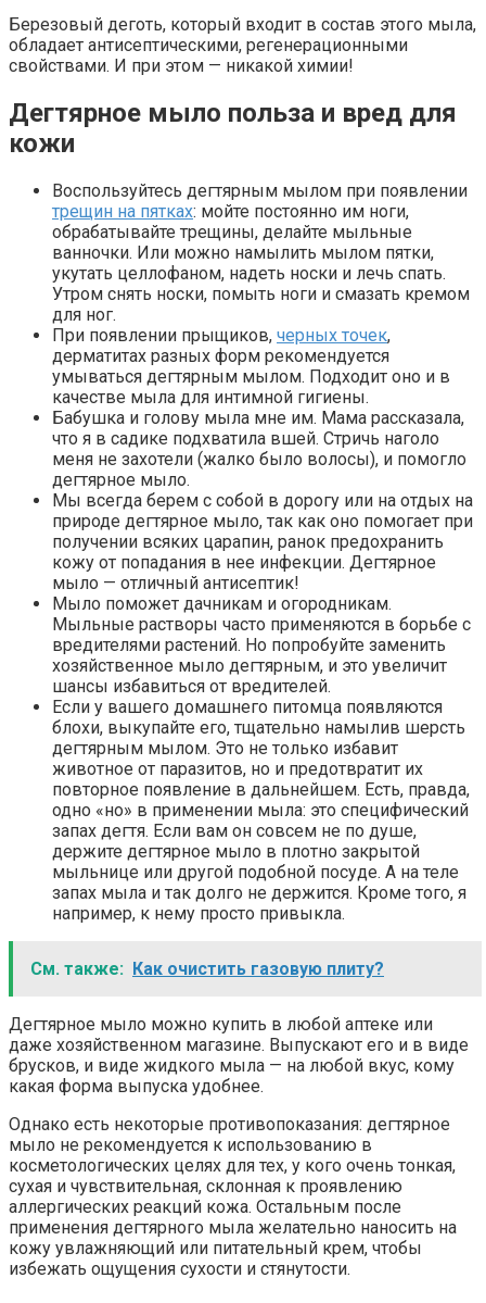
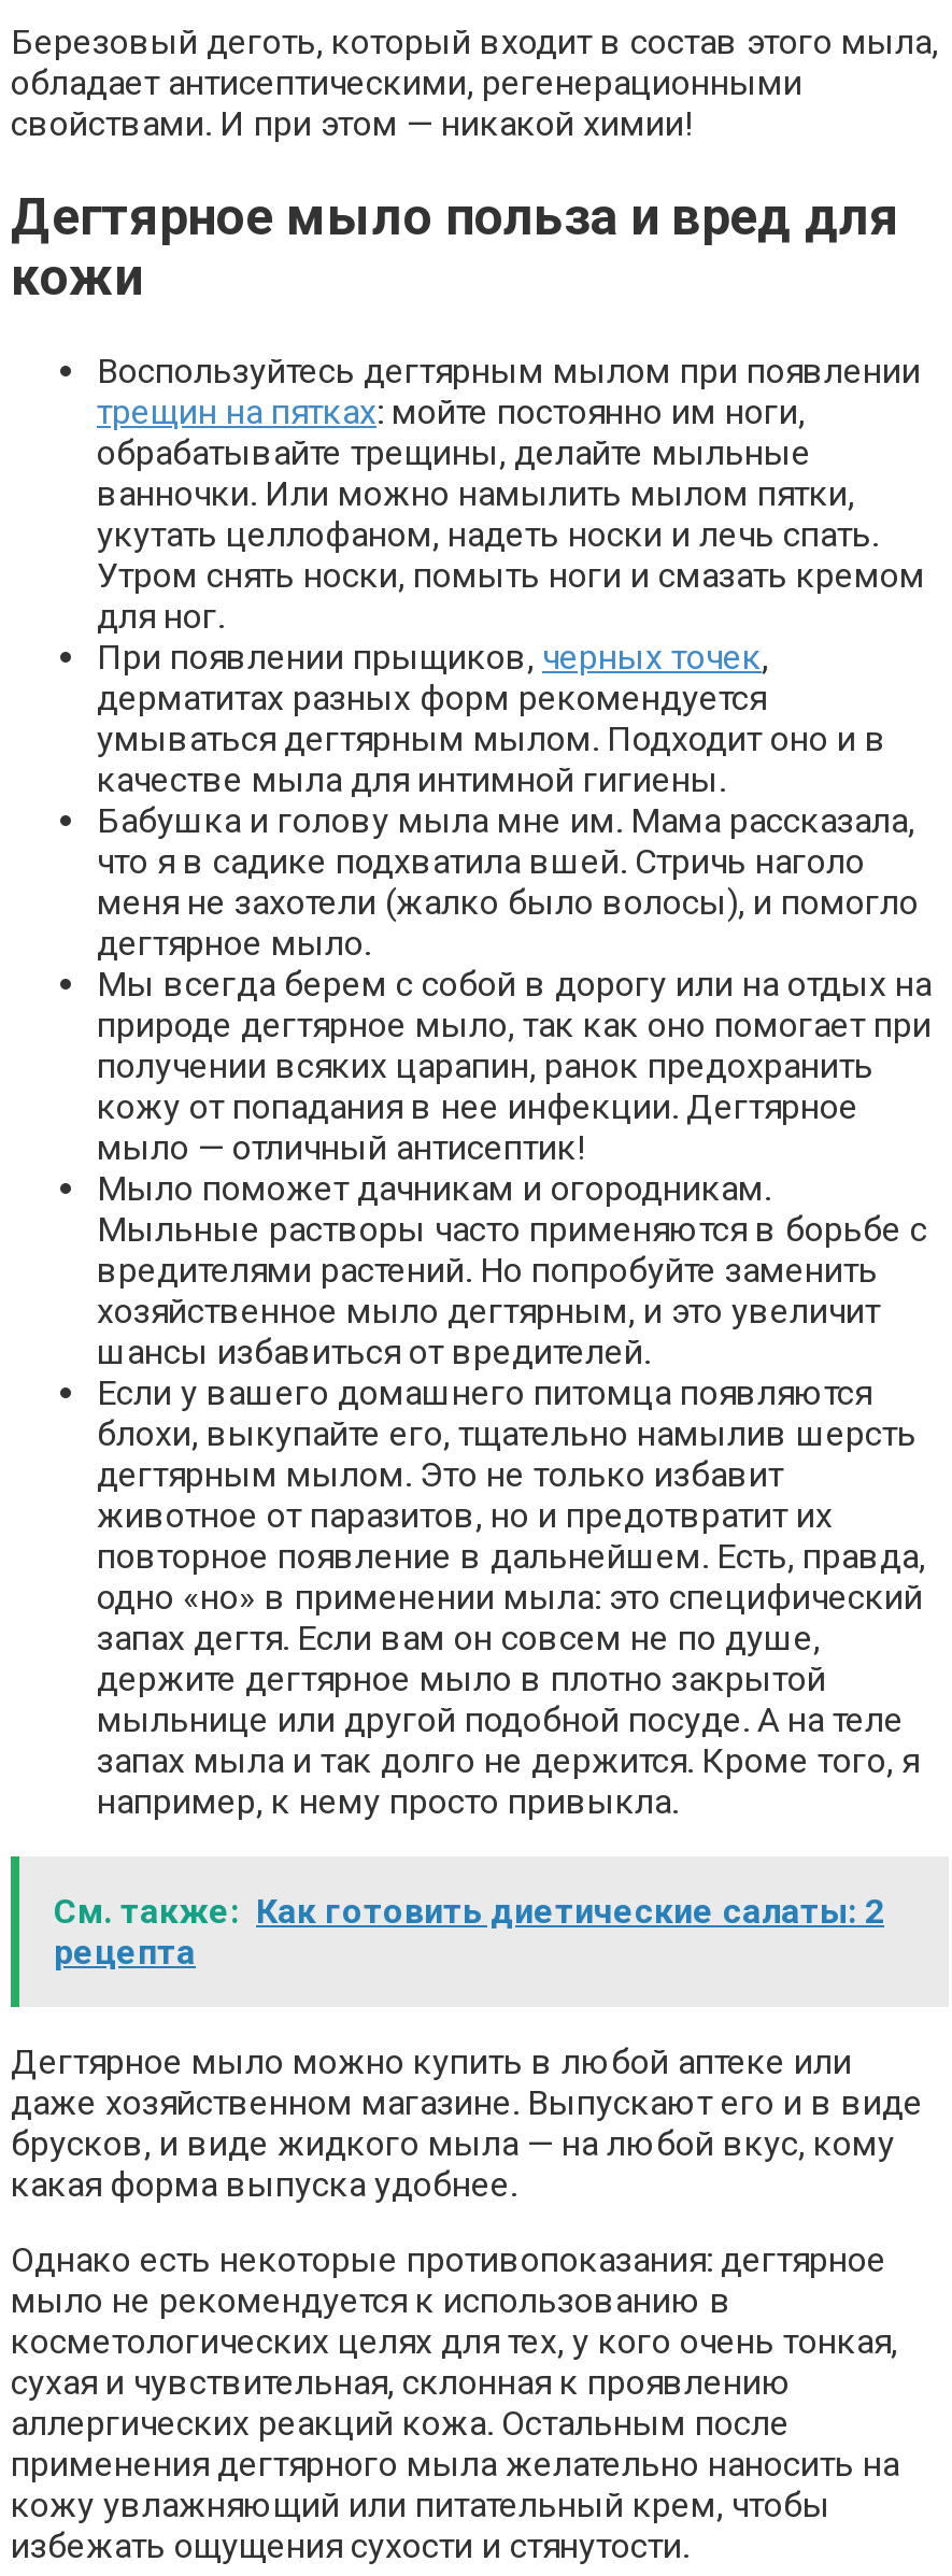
- См. также: Как очистить газовую плиту?
+ См. также: Как готовить диетические салаты: 2
+ рецепта
